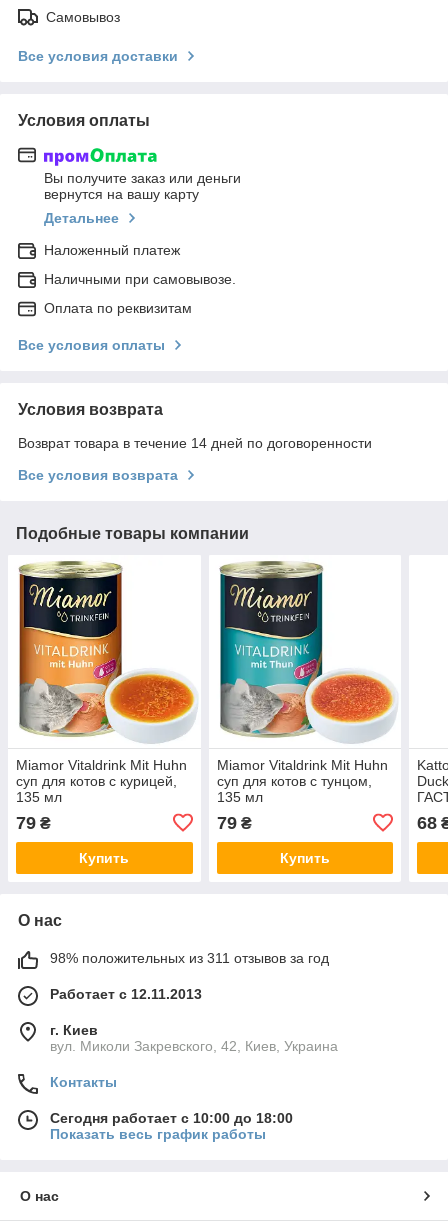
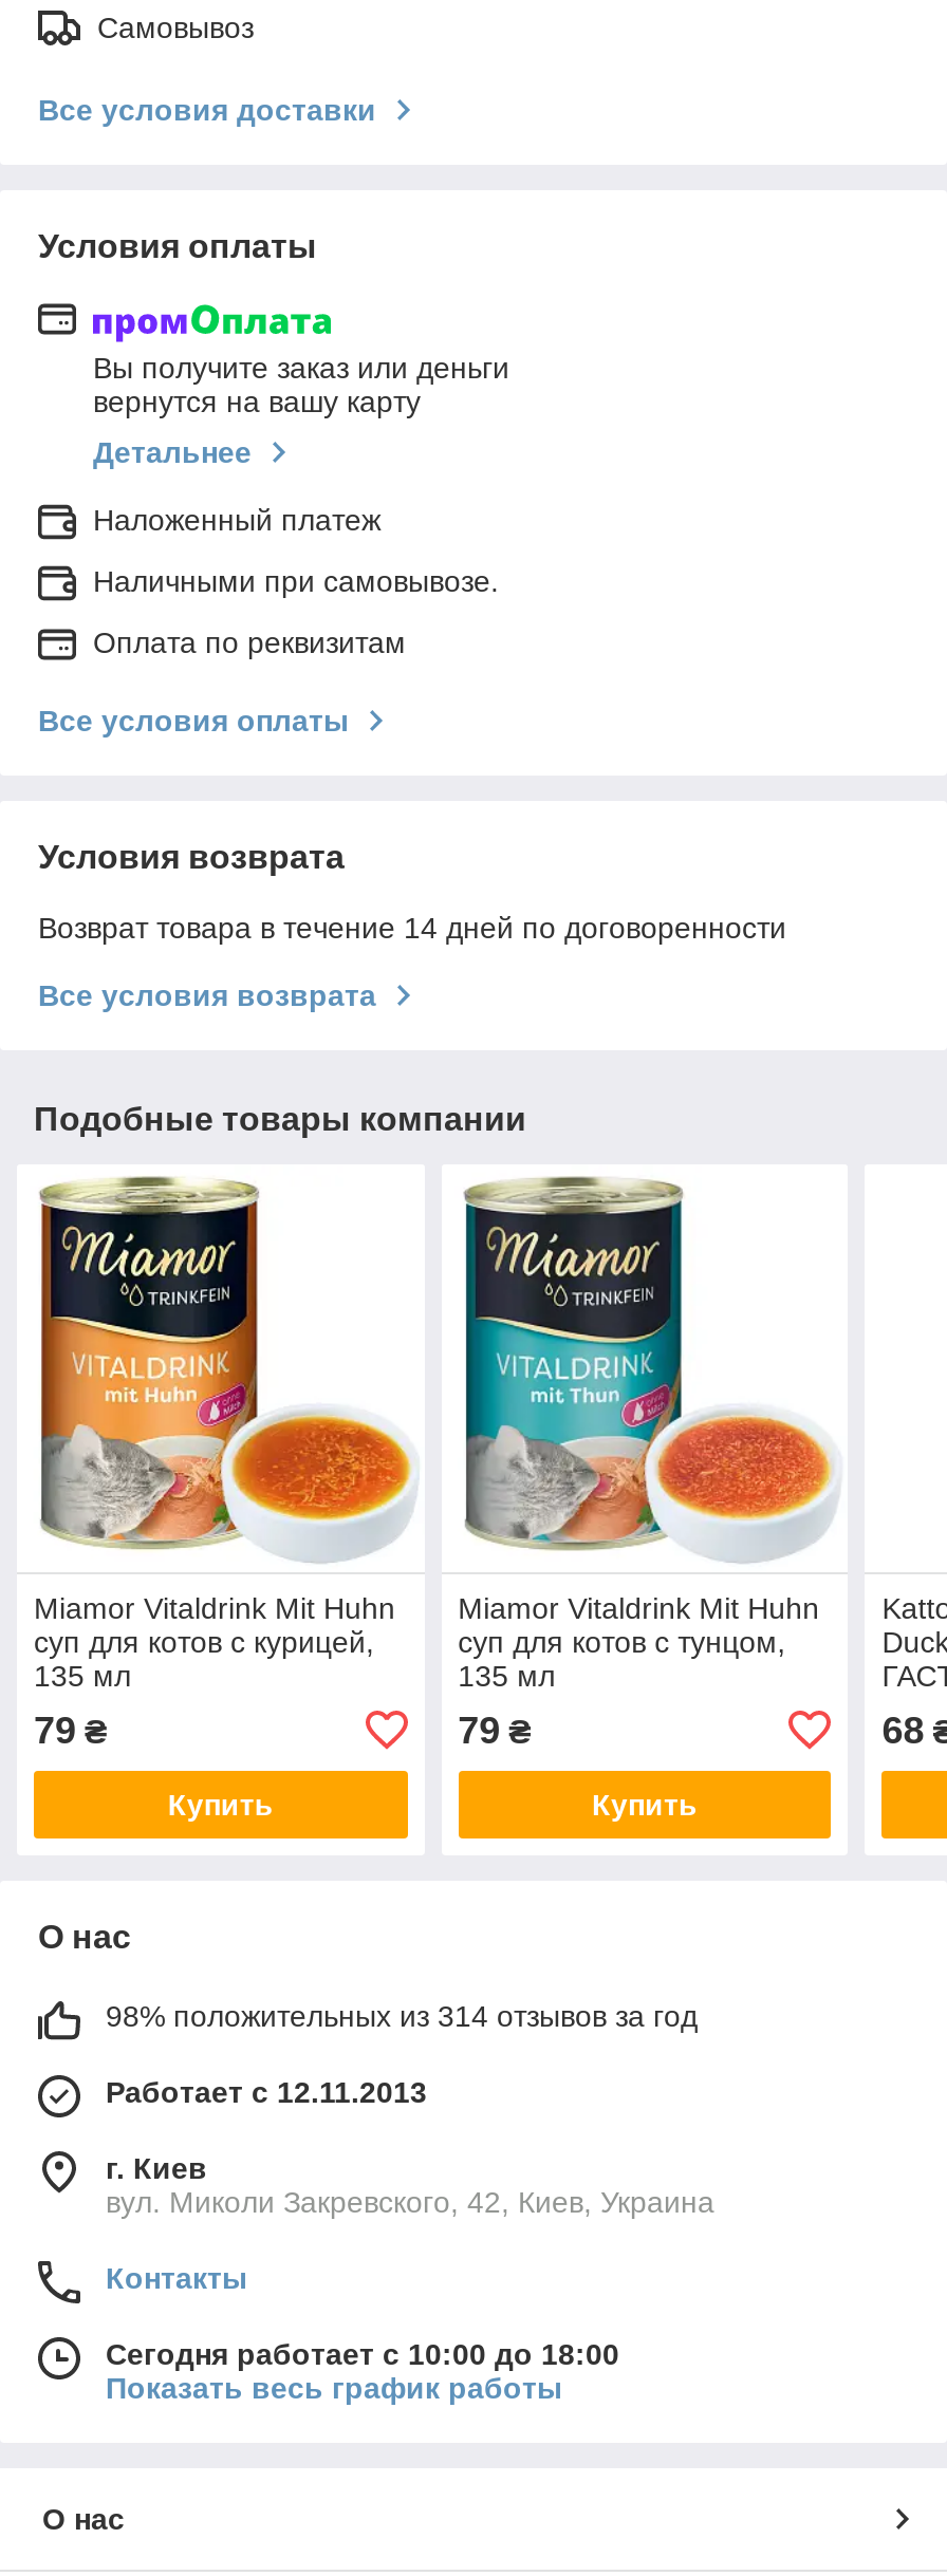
- 98% положительных из 311 отзывов за год
+ 98% положительных из 314 отзывов за год
